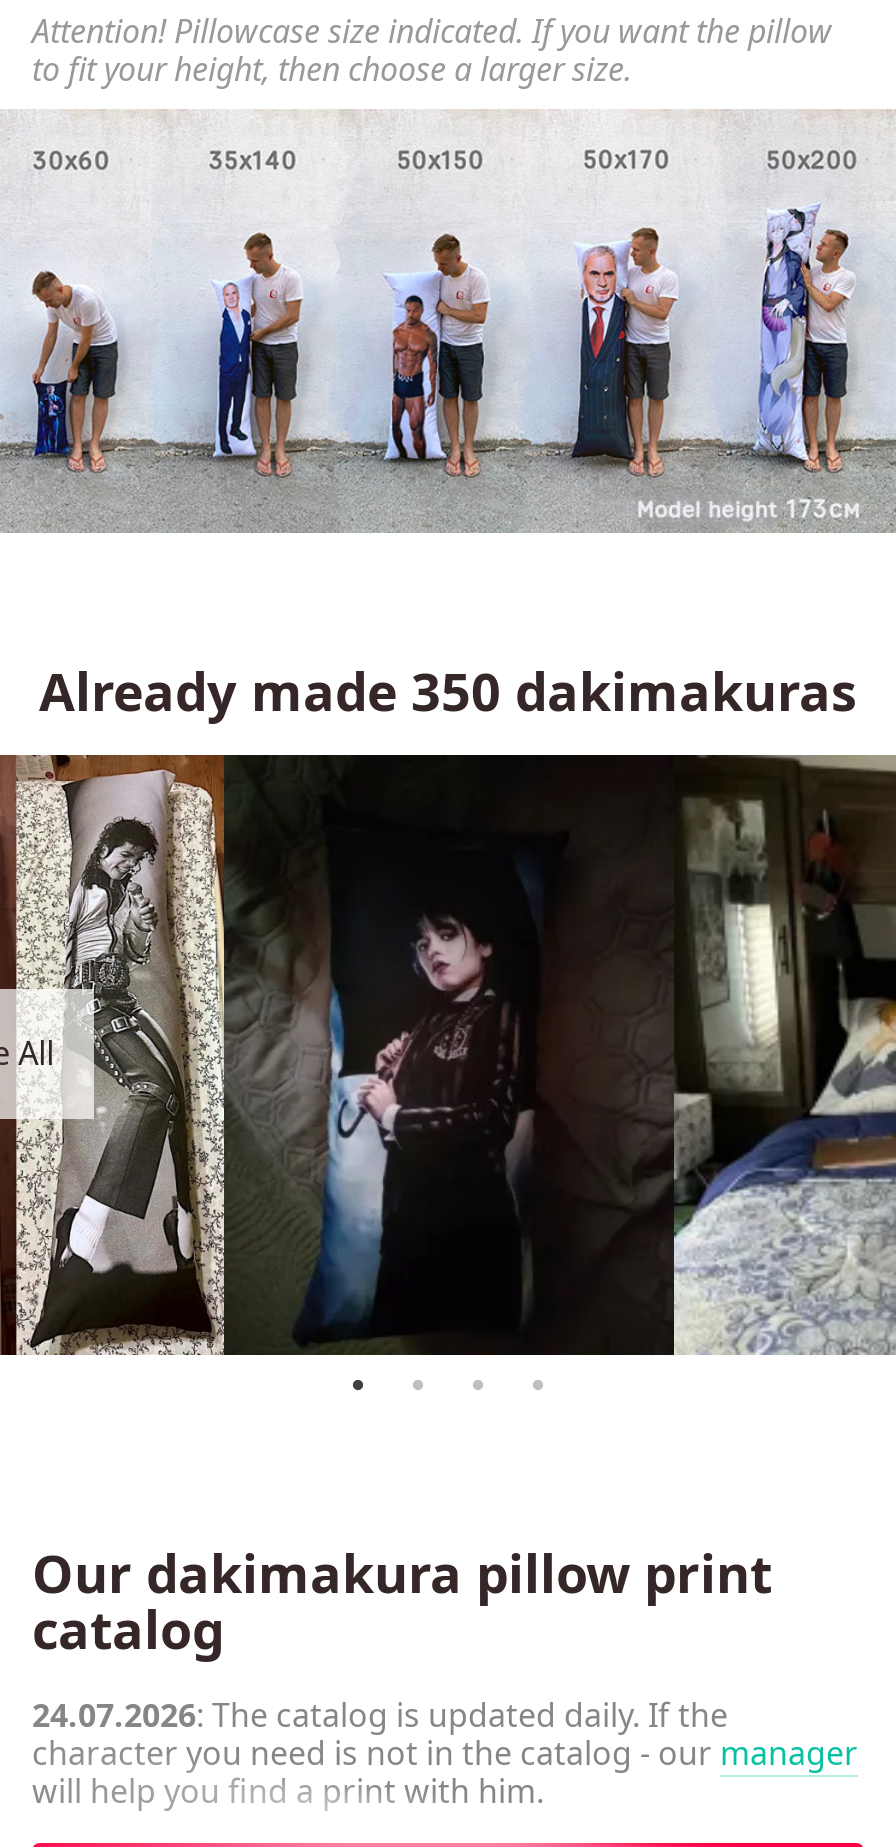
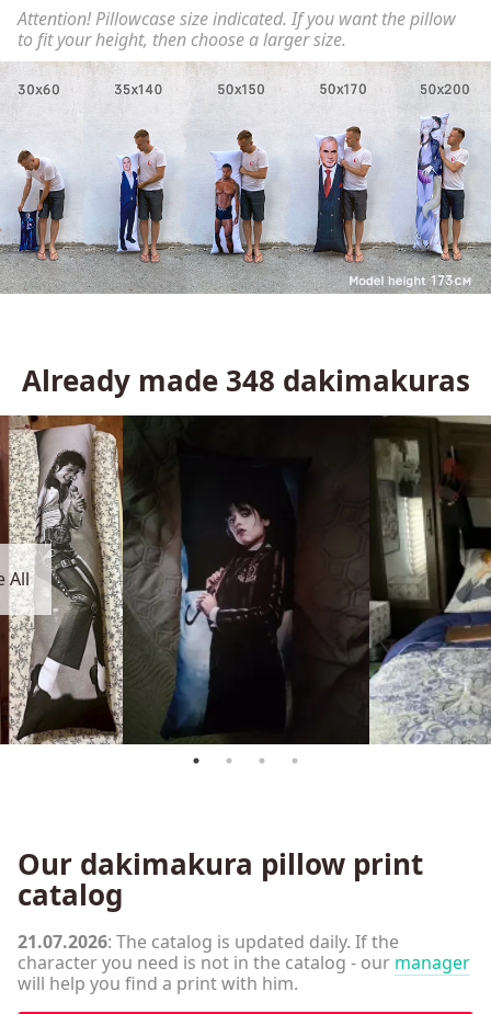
- Already made 350 dakimakuras
+ Already made 348 dakimakuras

- 24.07.2026: The catalog is updated daily. If the
+ 21.07.2026: The catalog is updated daily. If the
